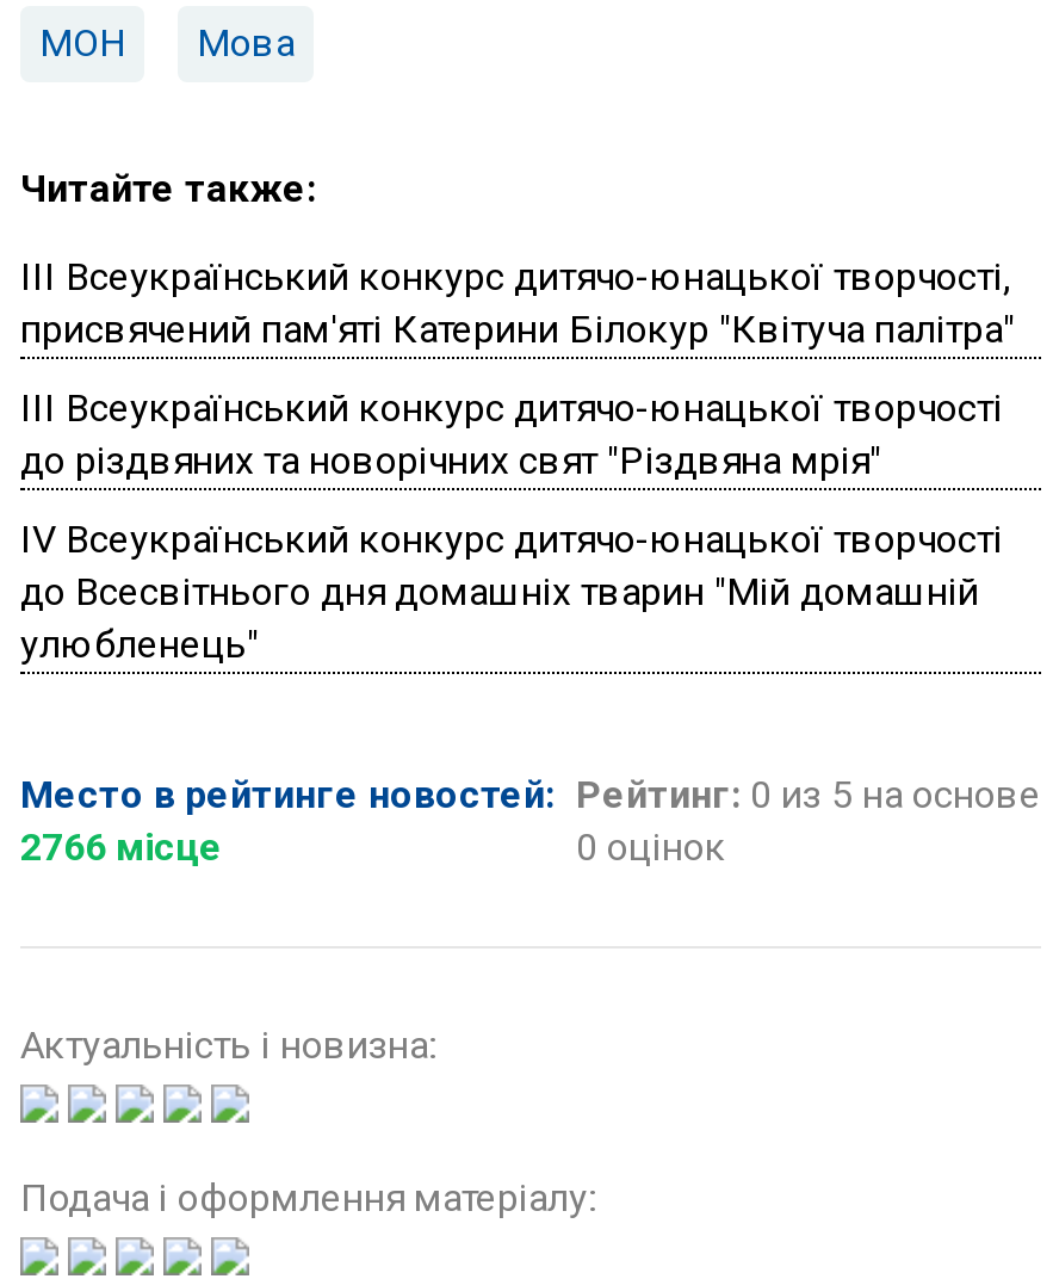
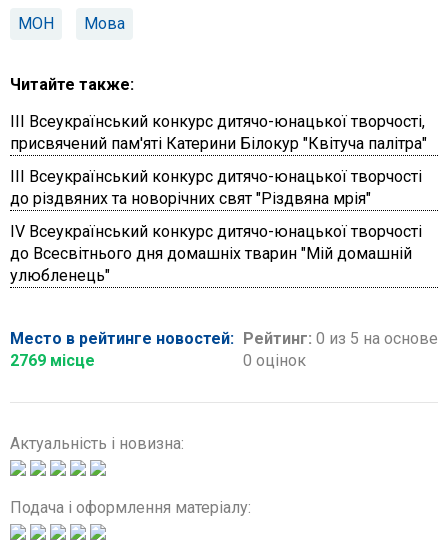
- 2766 місце
+ 2769 місце
